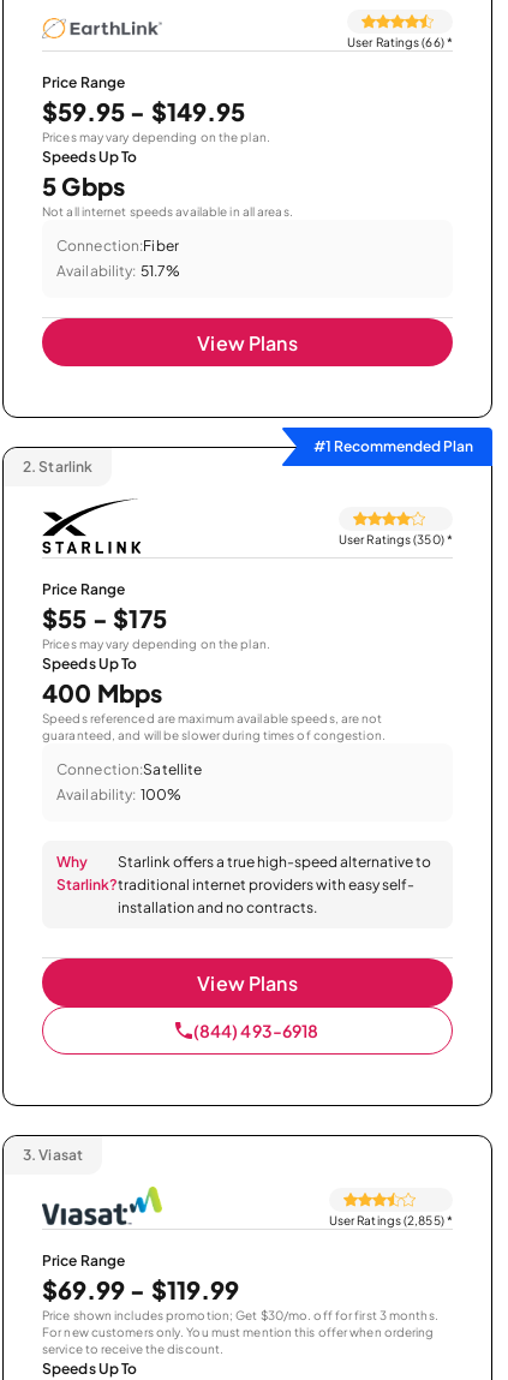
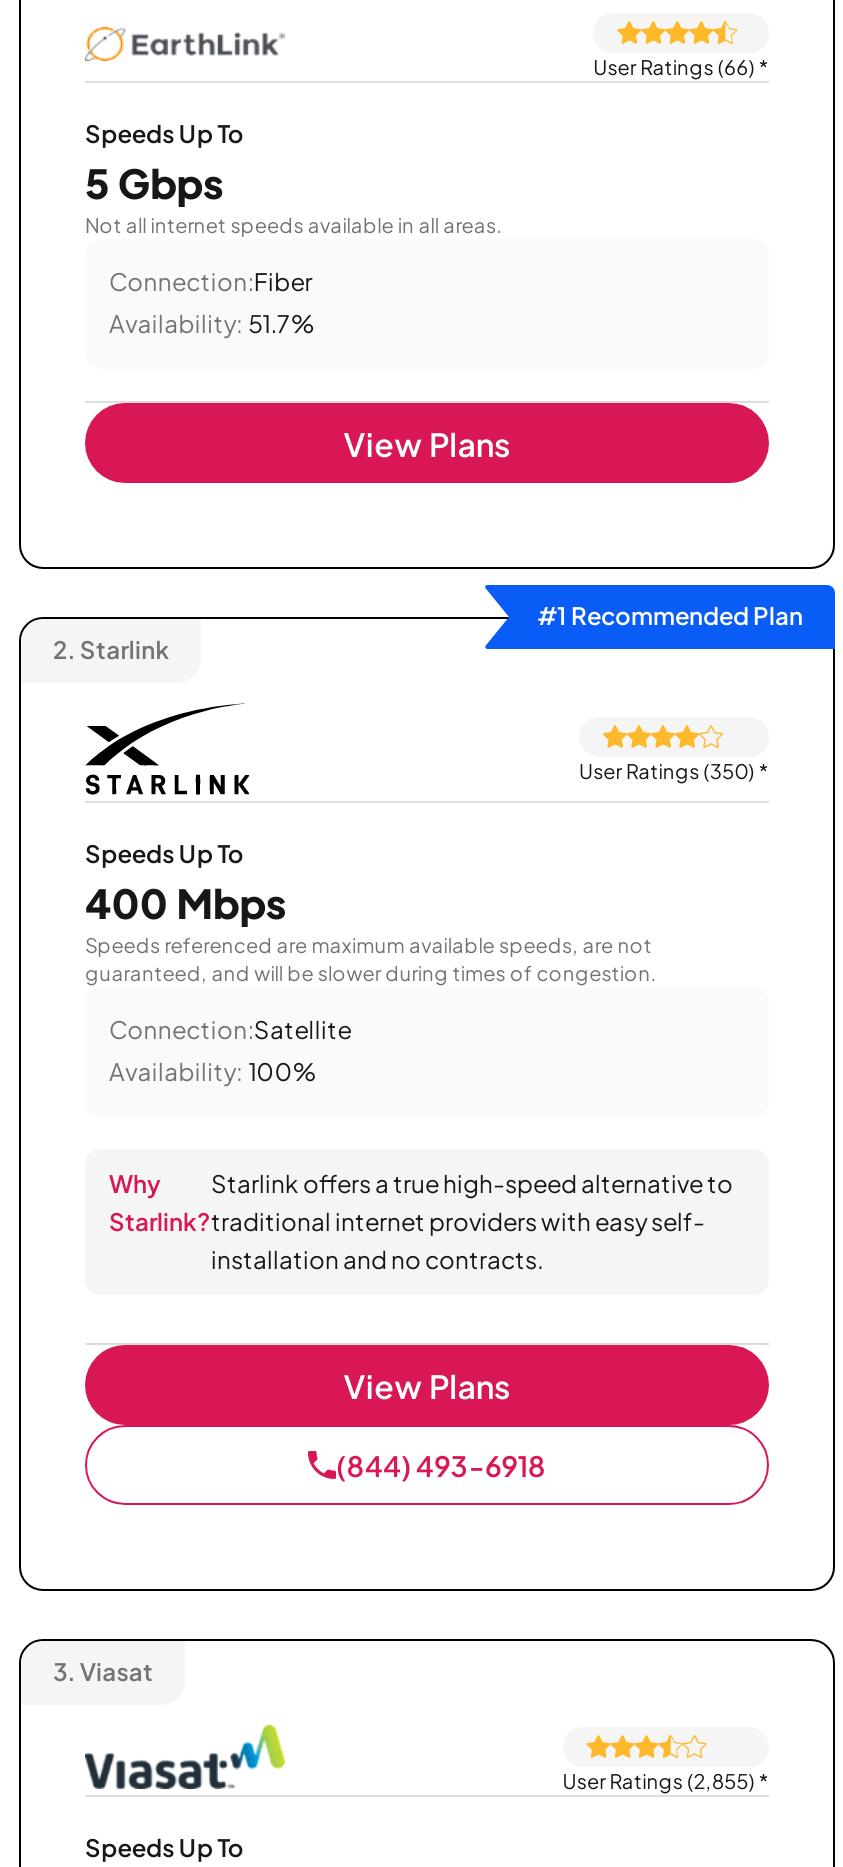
- Price Range
- $59.95 - $149.95
- Prices may vary depending on the plan.

- Price Range
- $55 - $175
- Prices may vary depending on the plan.

- Price Range
- $69.99 - $119.99
- Price shown includes promotion; Get $30/mo. off for first 3 months.
- For new customers only. You must mention this offer when ordering
- service to receive the discount.
